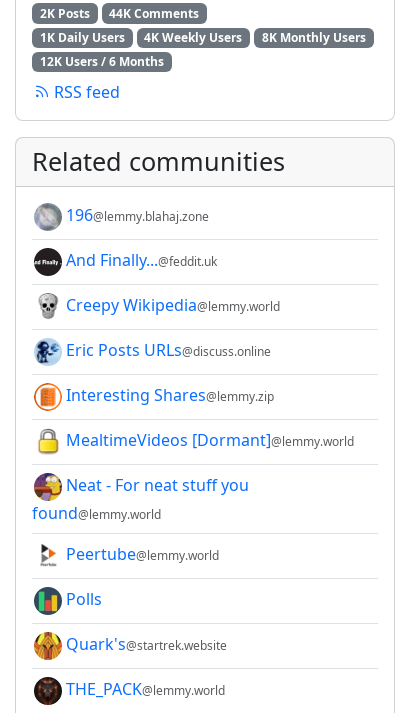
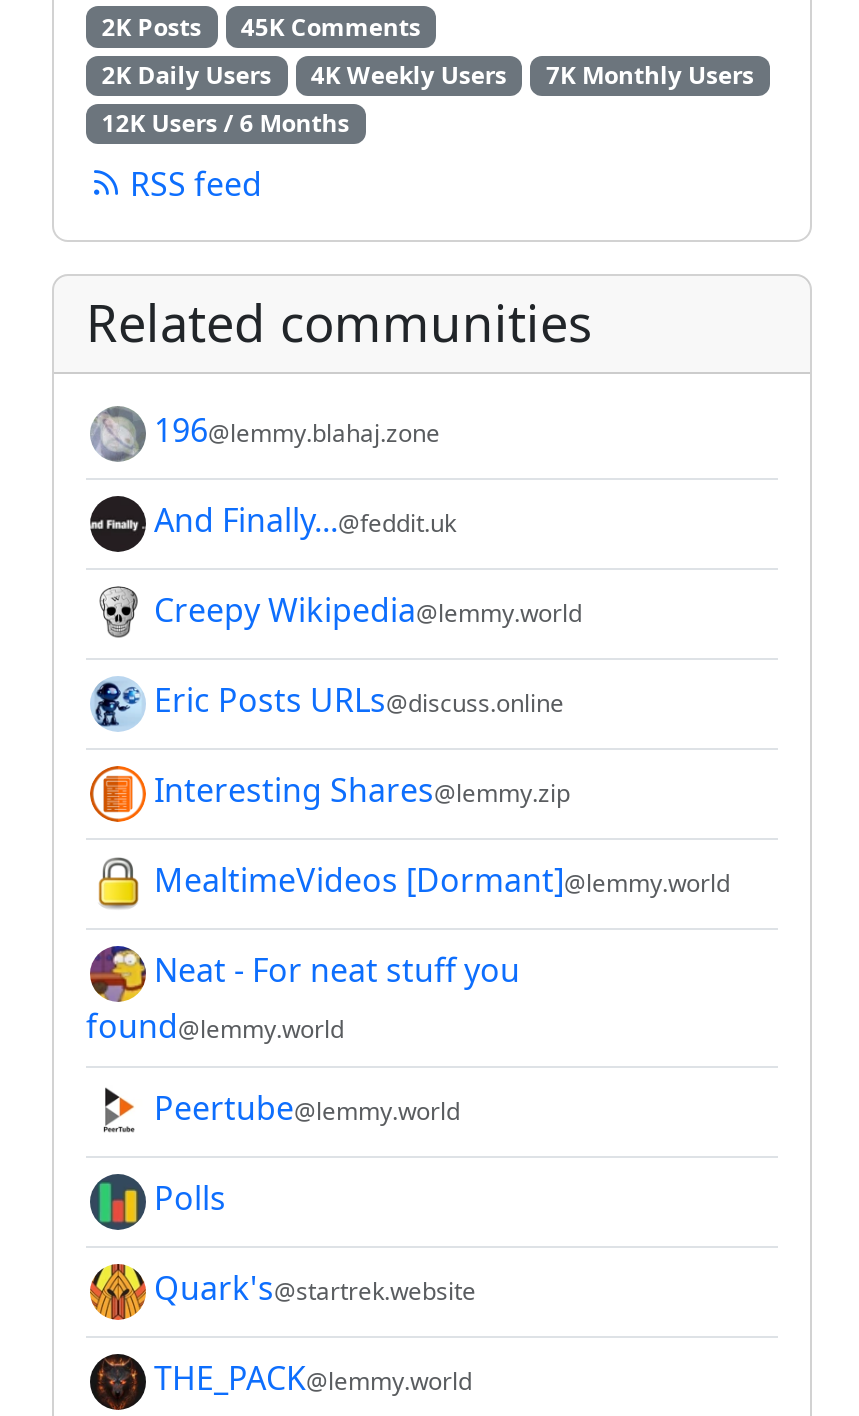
- 2K Posts 44K Comments
+ 2K Posts 45K Comments

- 1K Daily Users
+ 2K Daily Users

- 8K Monthly Users
+ 7K Monthly Users
